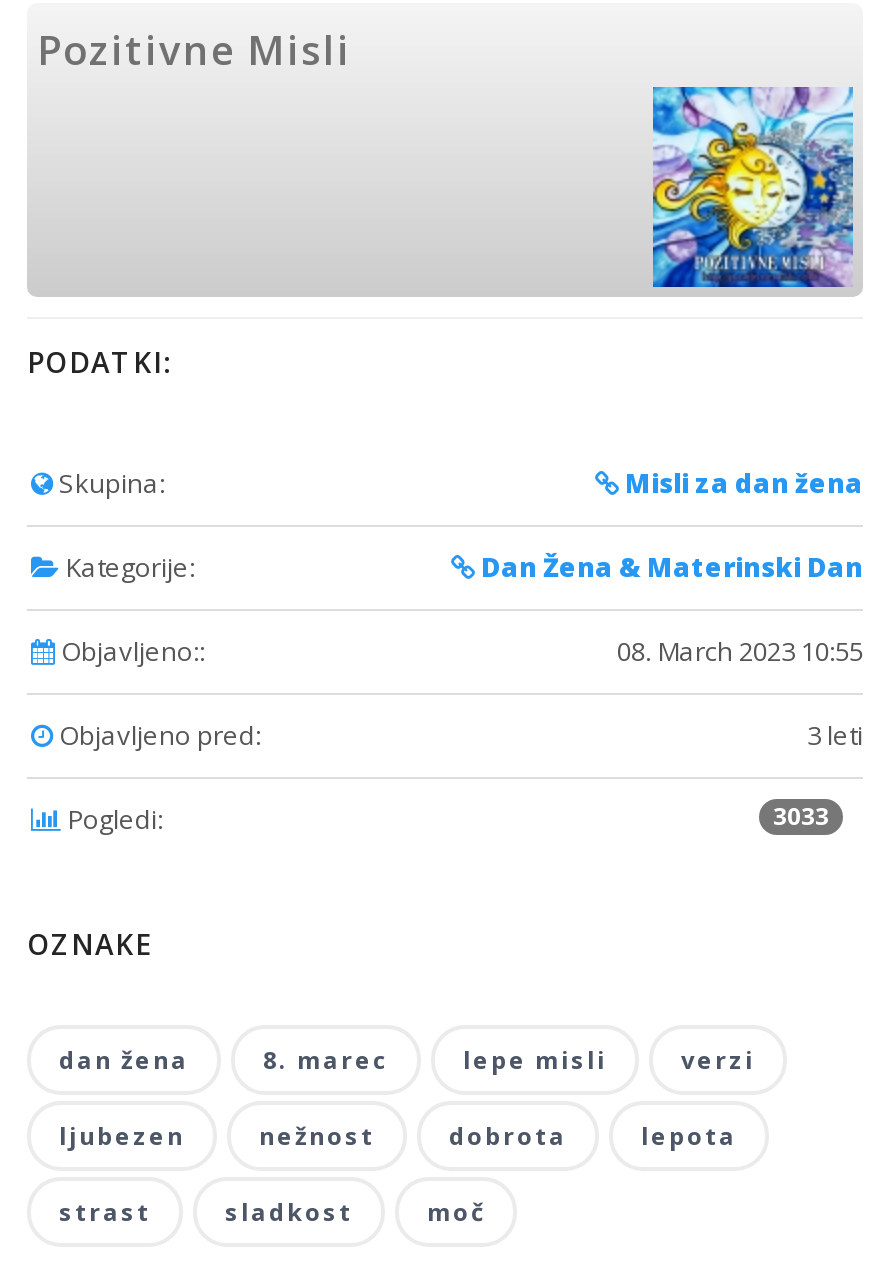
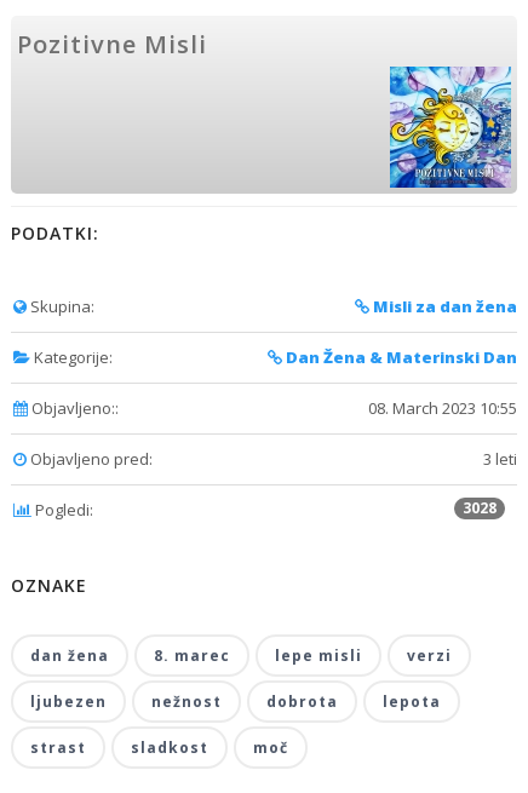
- 3033
+ 3028
